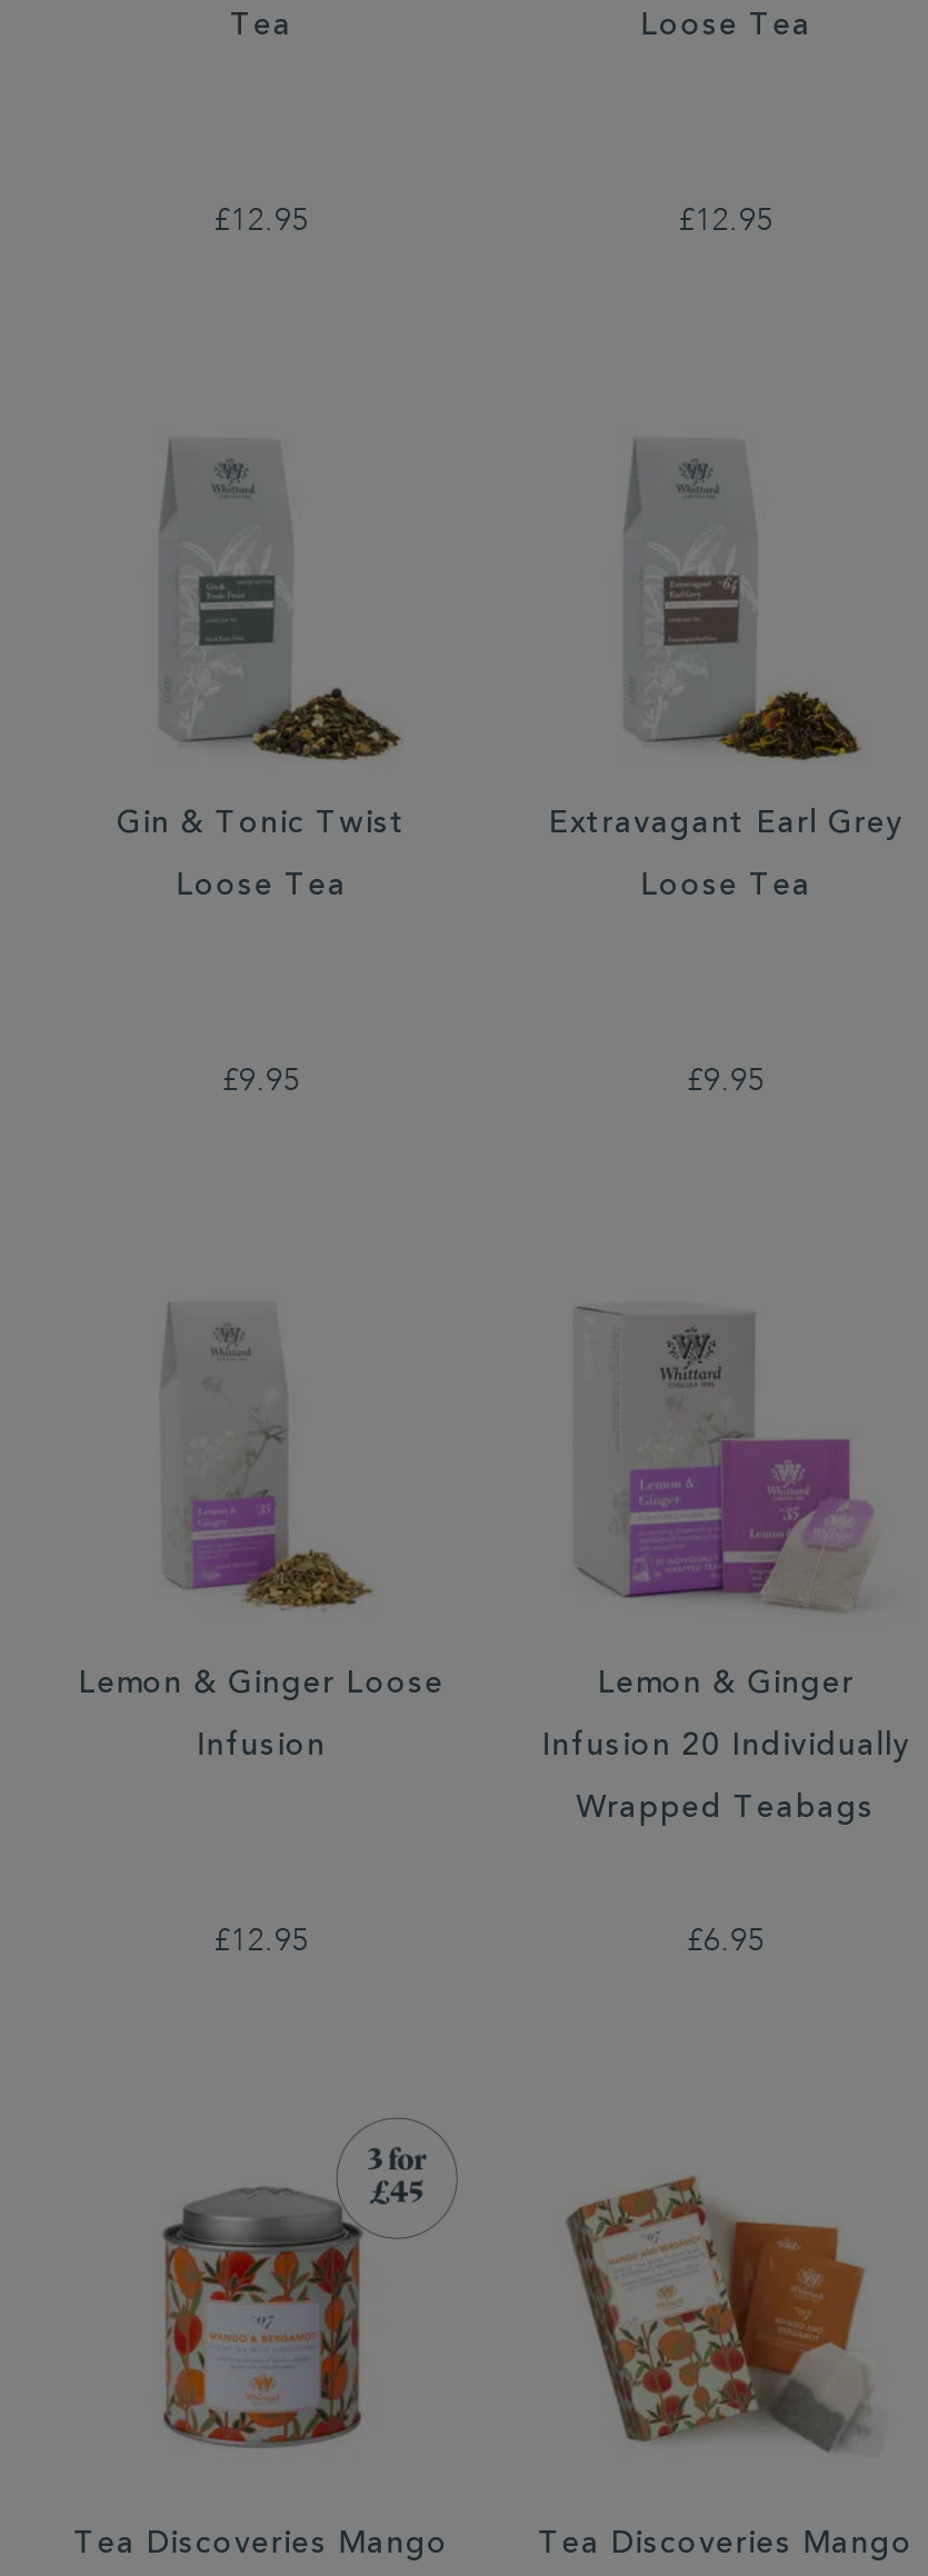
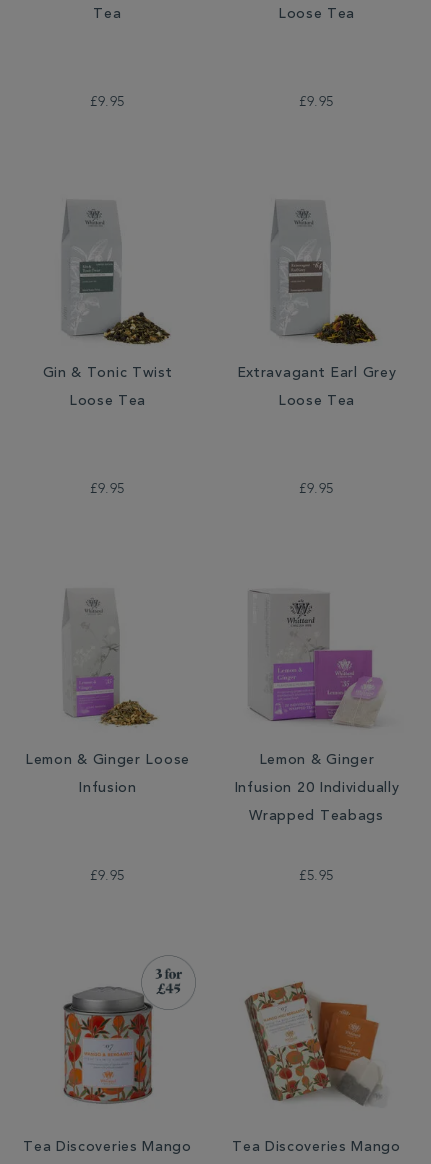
- £12.95
+ £9.95

- £12.95
+ £9.95

- £12.95
+ £9.95

- £6.95
+ £5.95
